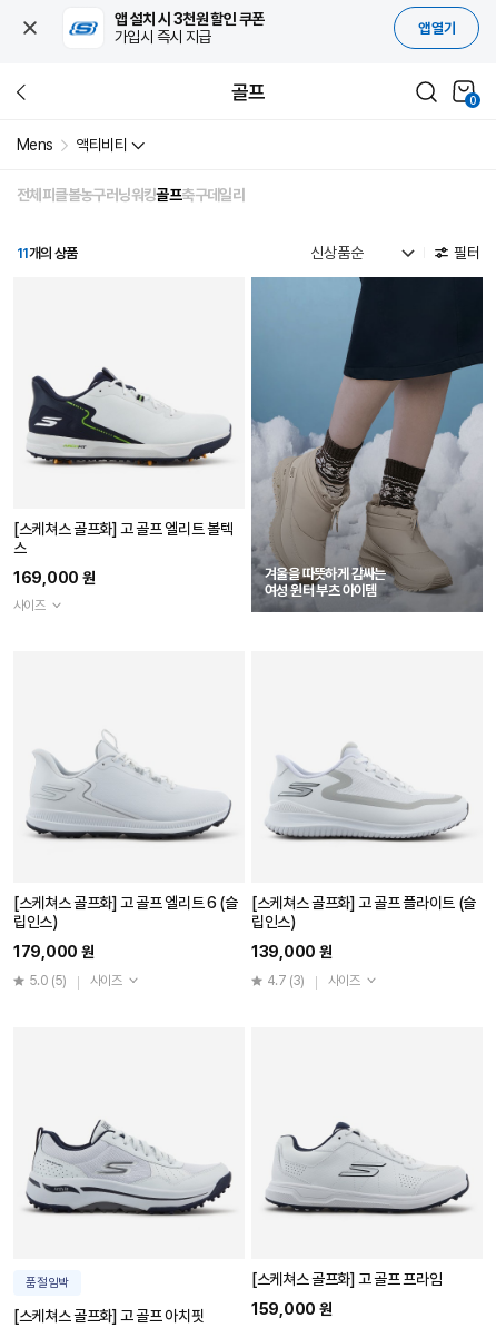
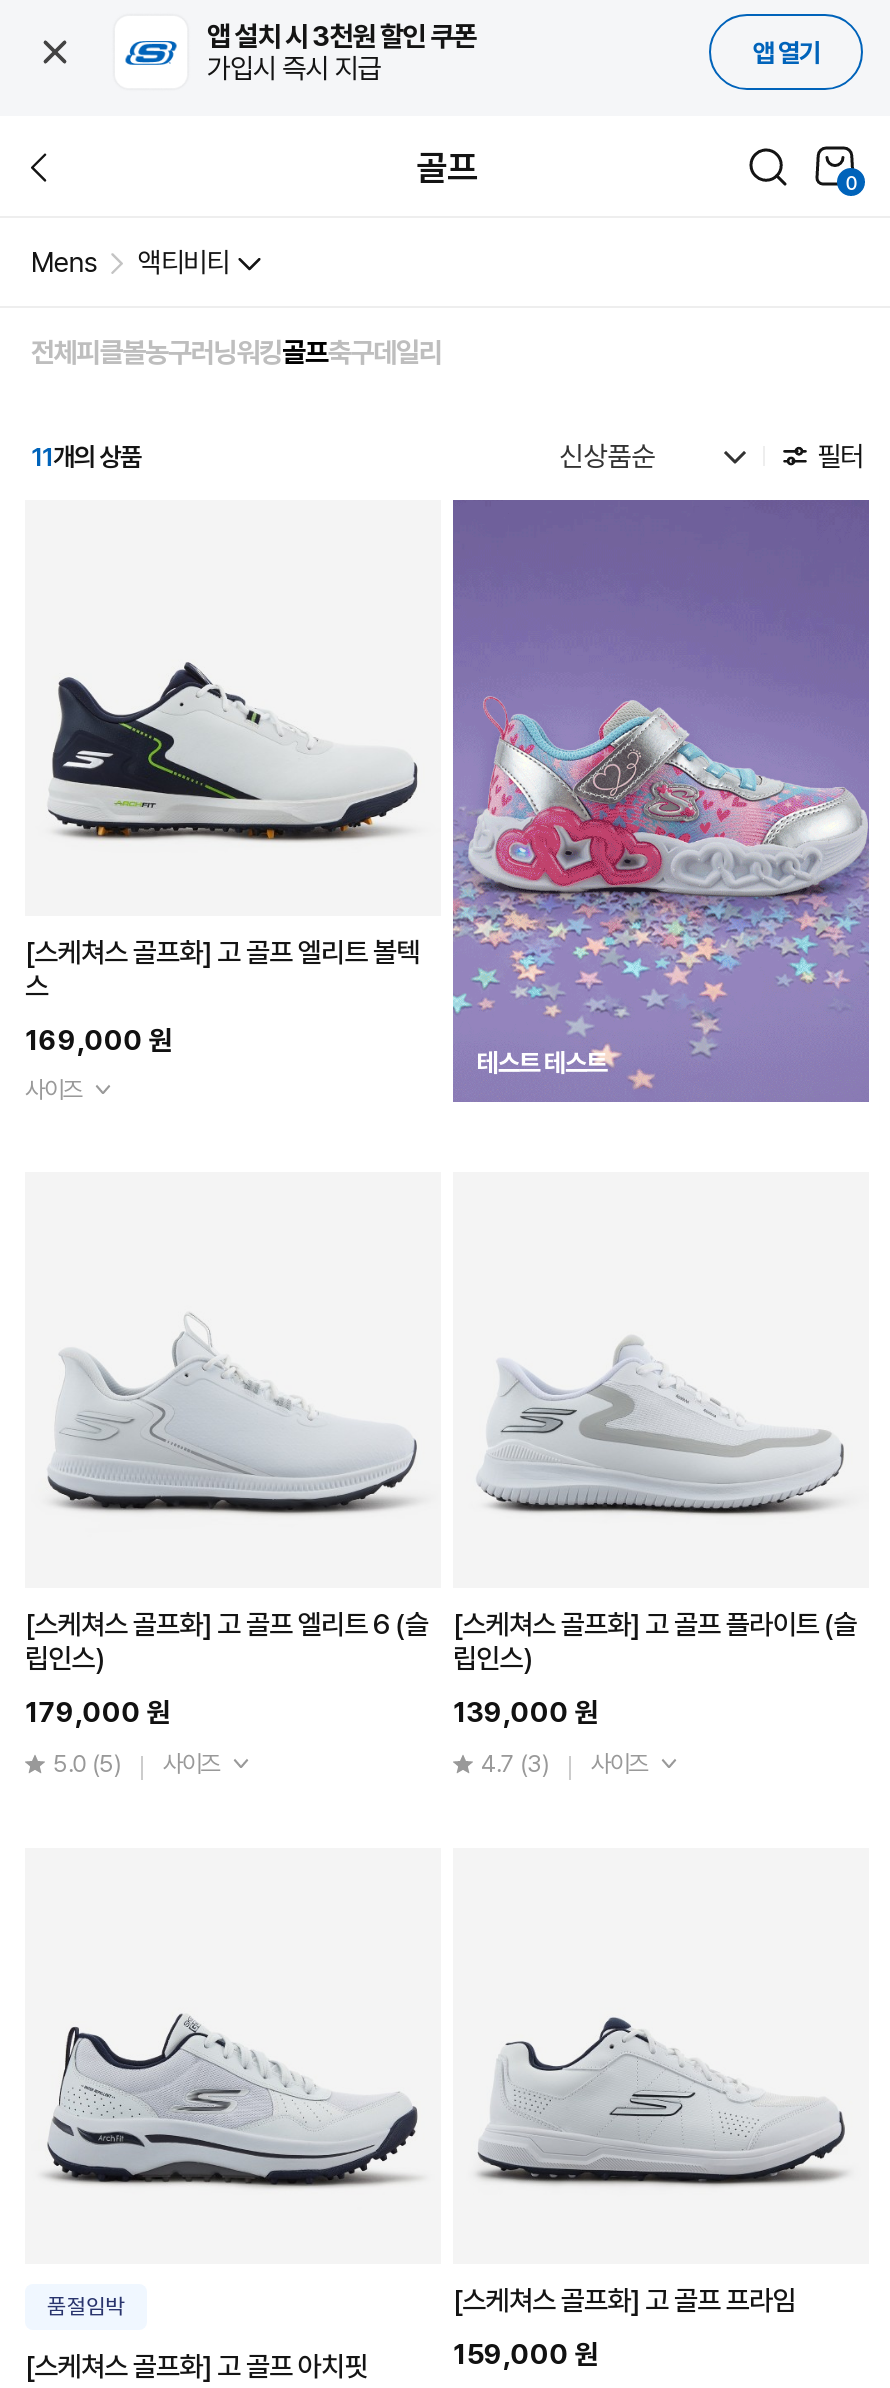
- [image]
- 겨울을 따뜻하게 감싸는
- 여성 윈터 부츠 아이템
+ [image]
+ 테스트 테스트
